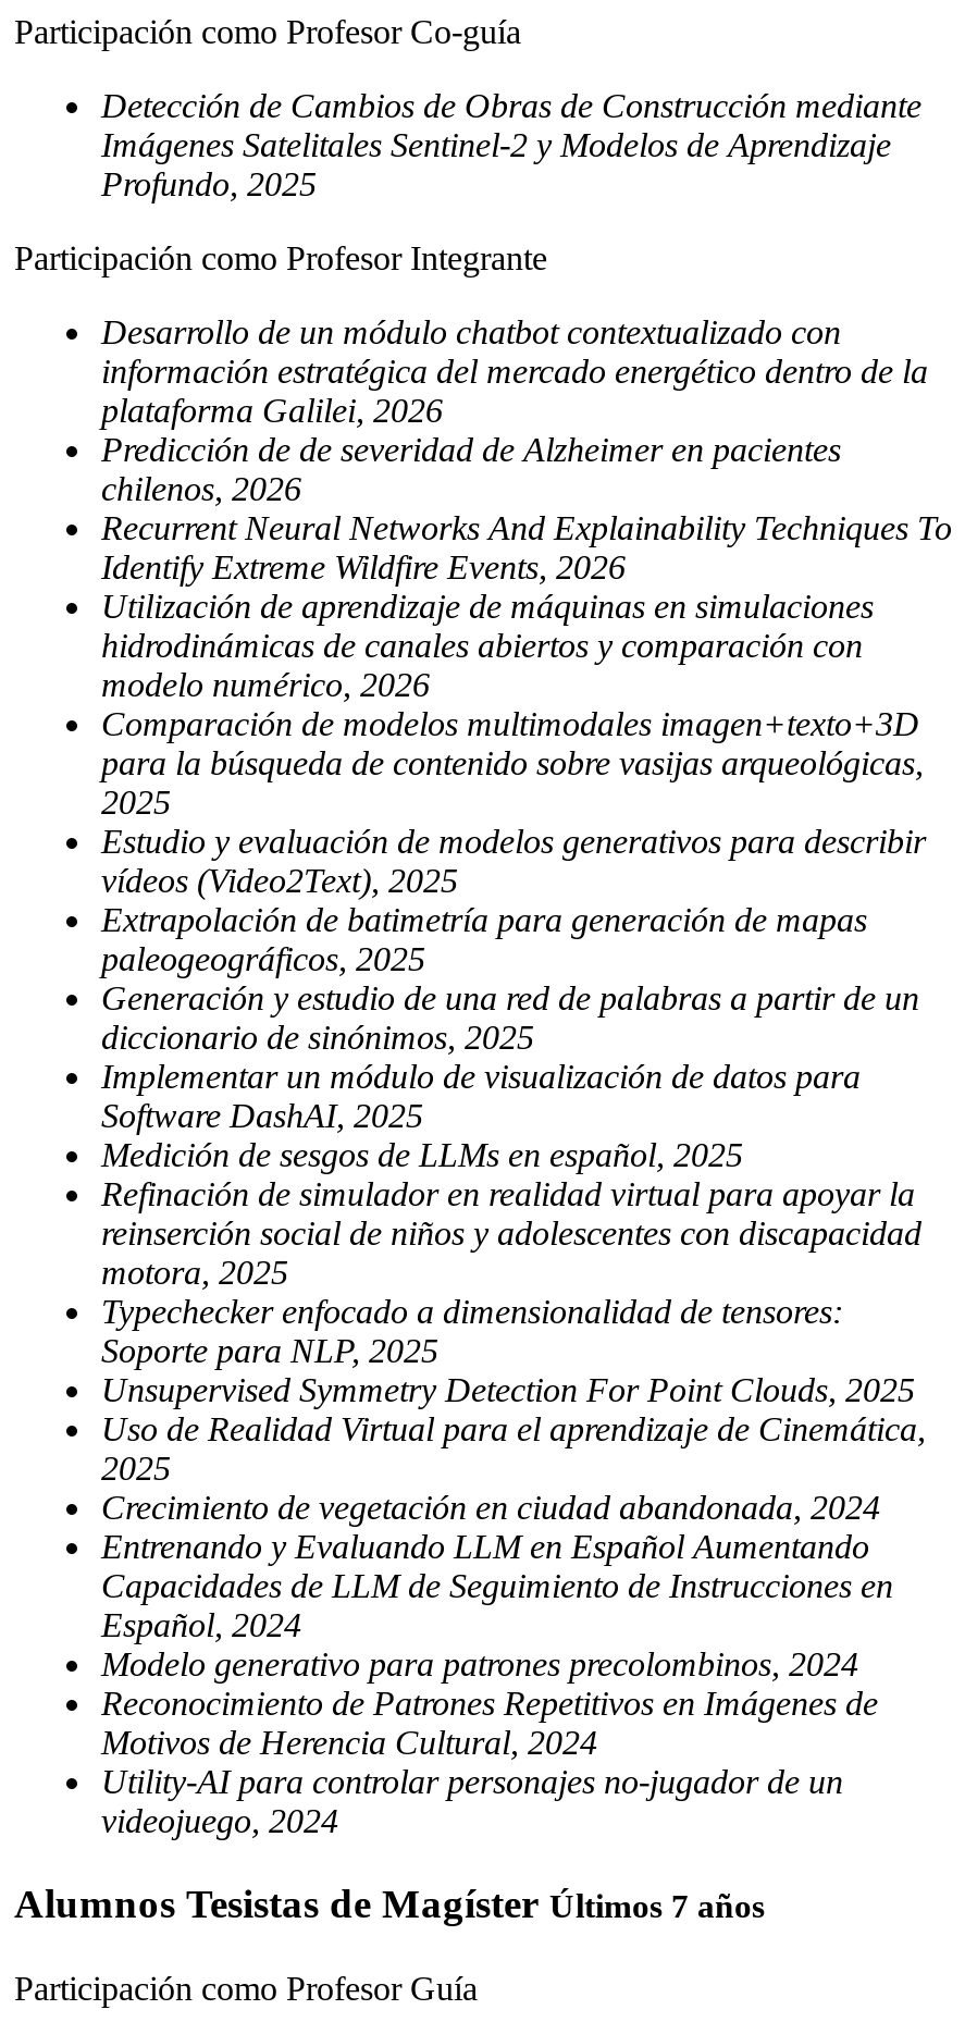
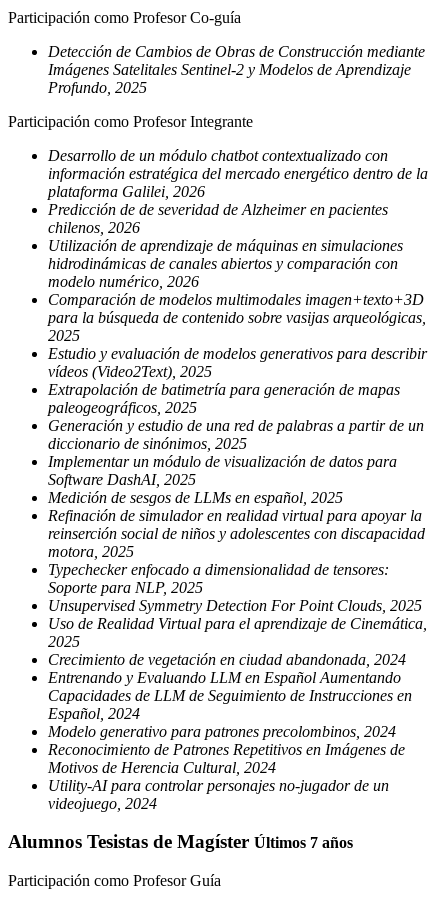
- Recurrent Neural Networks And Explainability Techniques To
- Identify Extreme Wildfire Events, 2026
